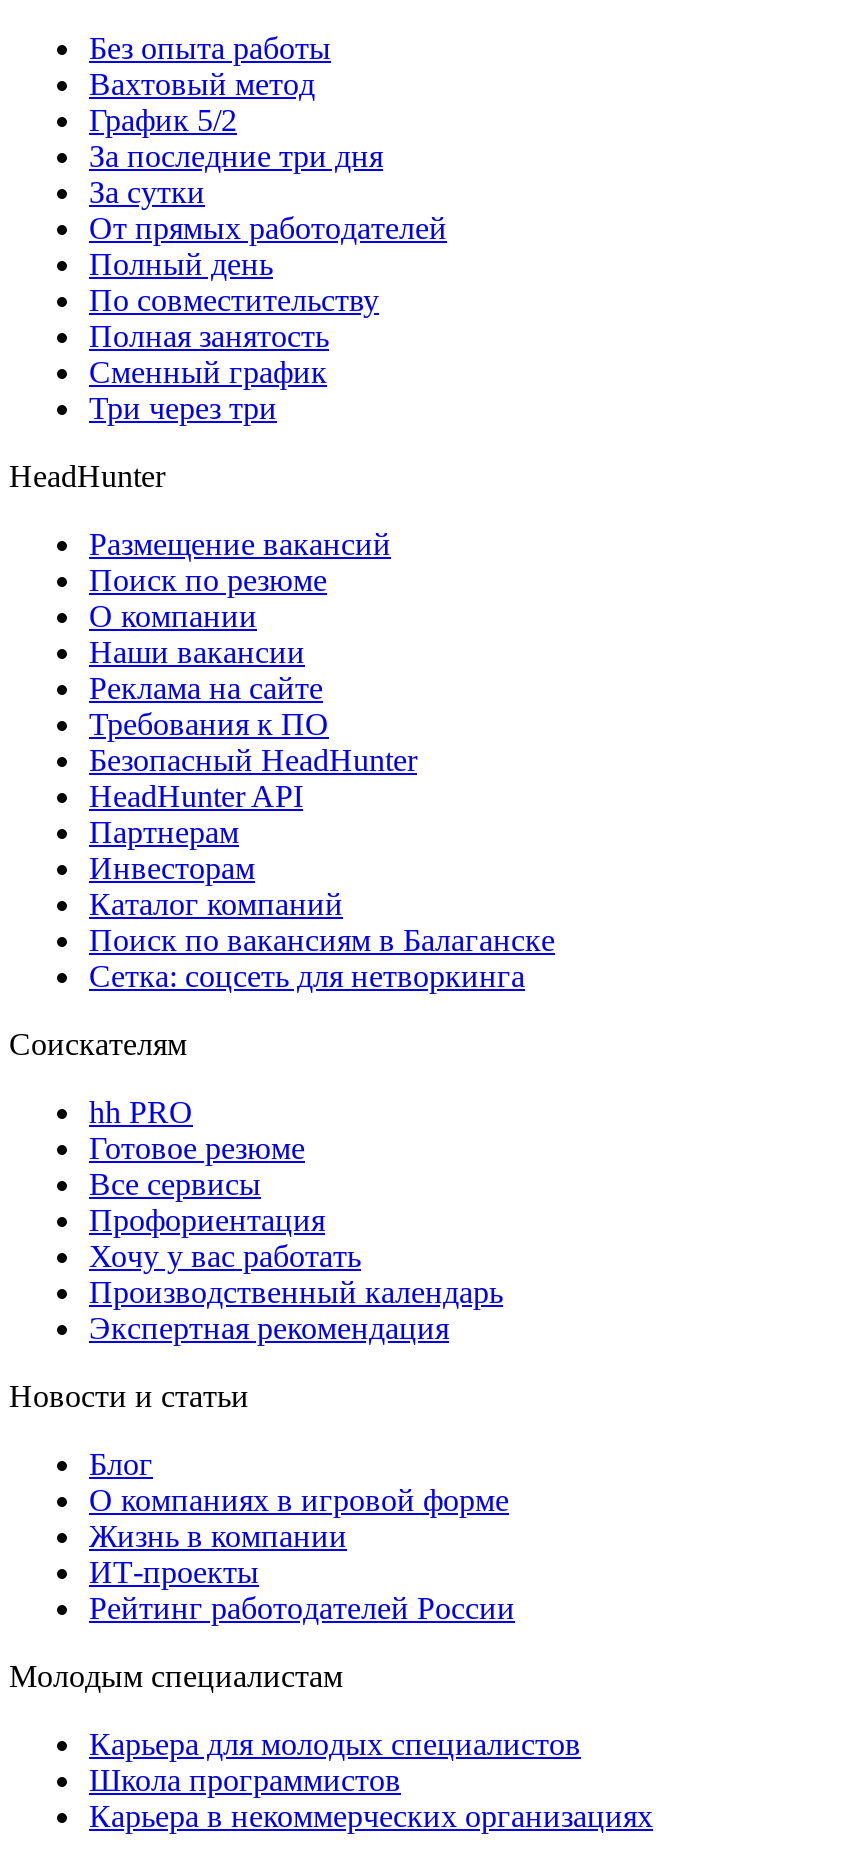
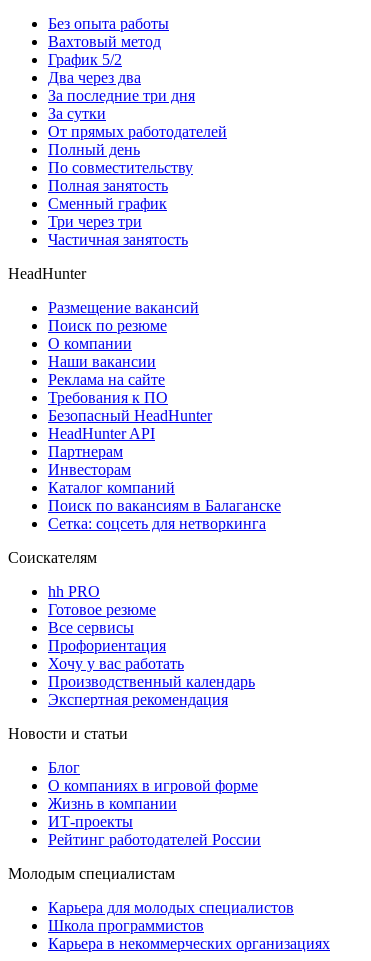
+ Два через два

+ Частичная занятость
